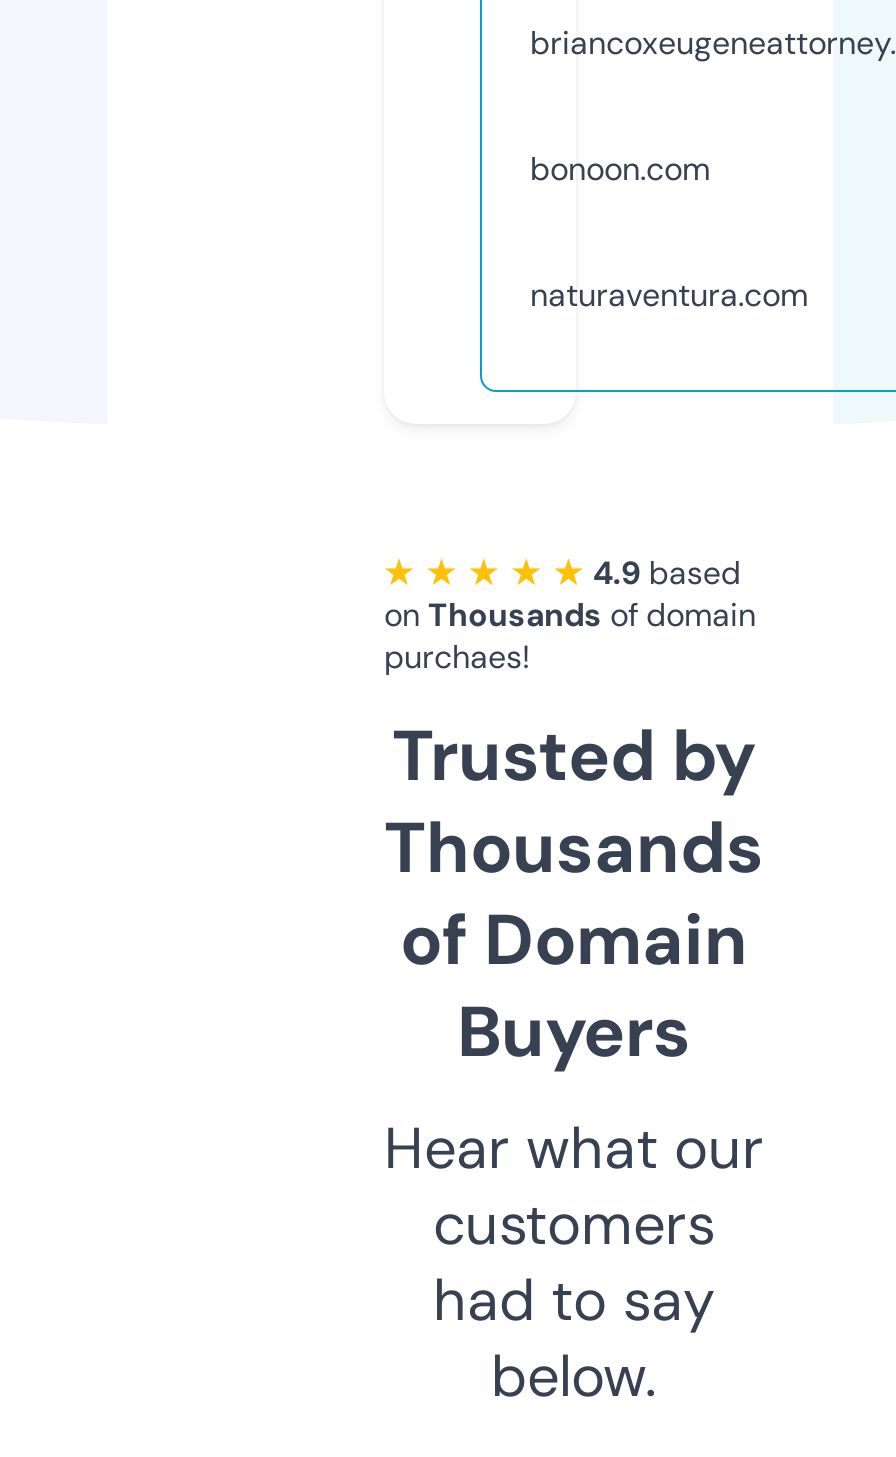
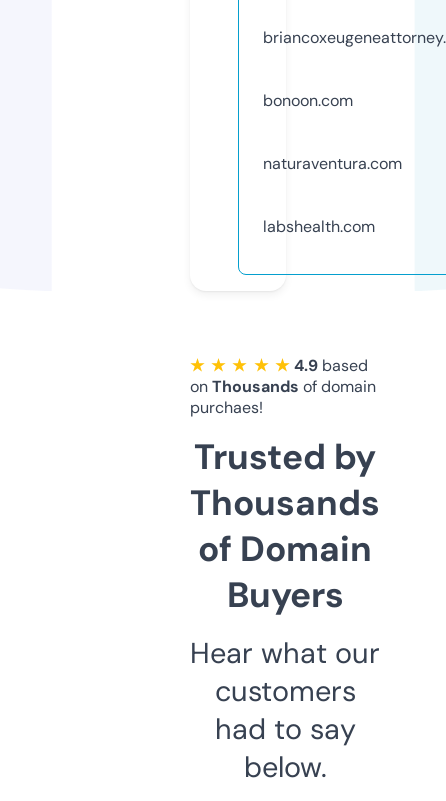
+ labshealth.com
